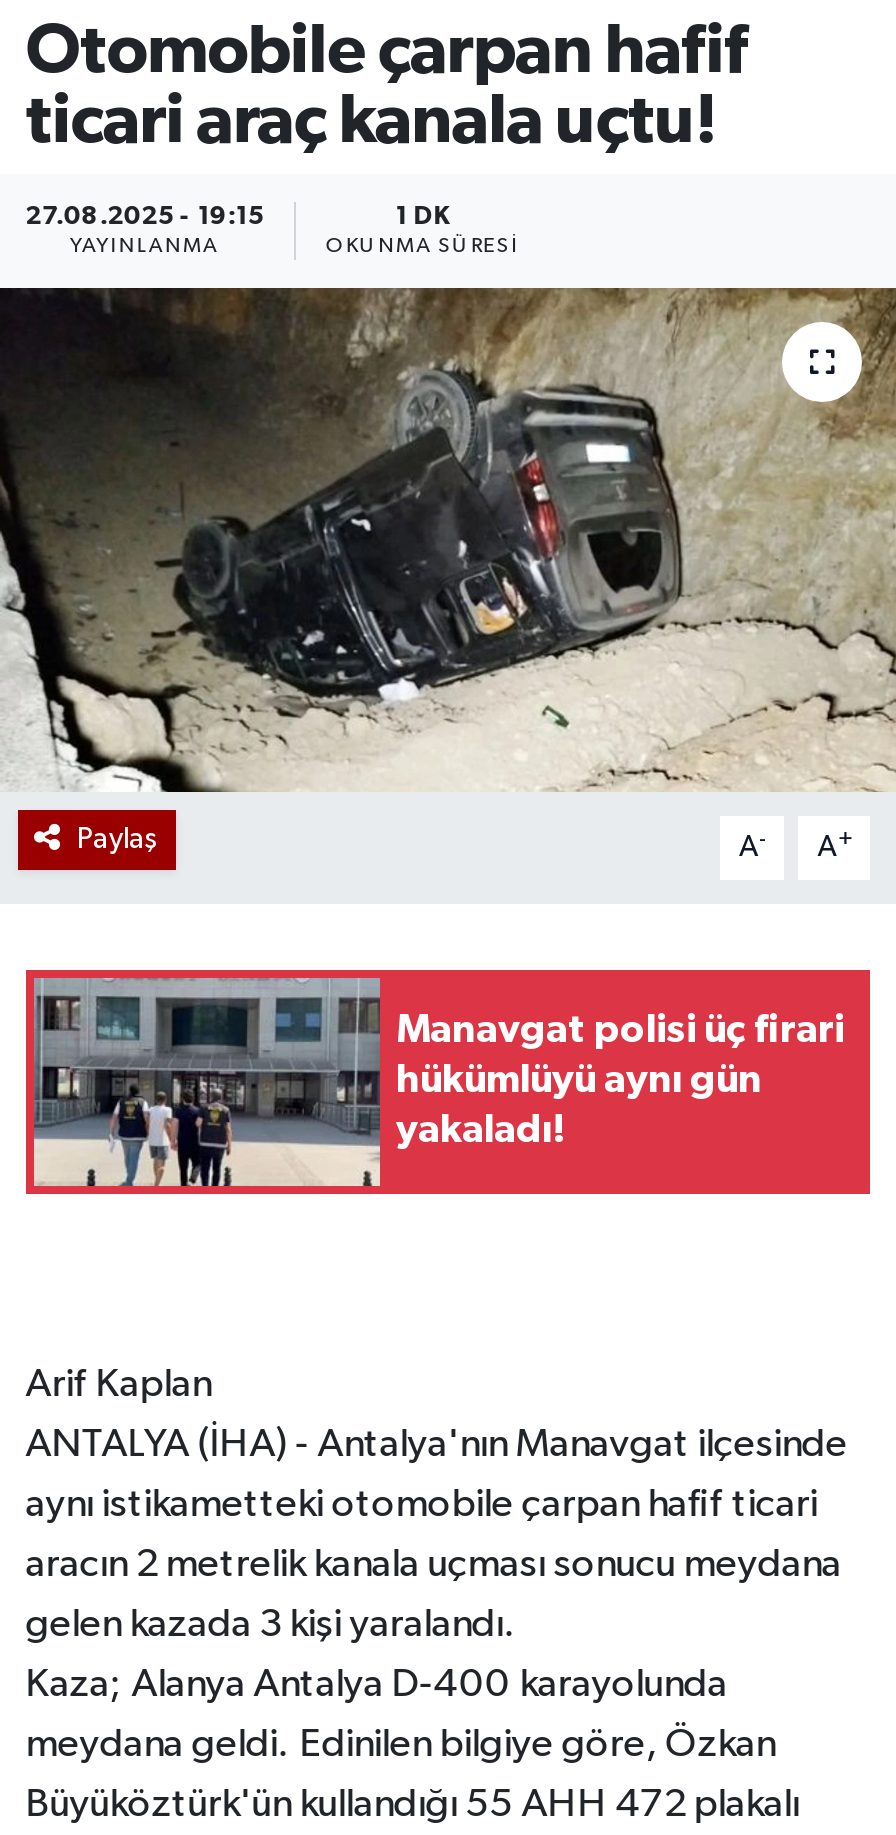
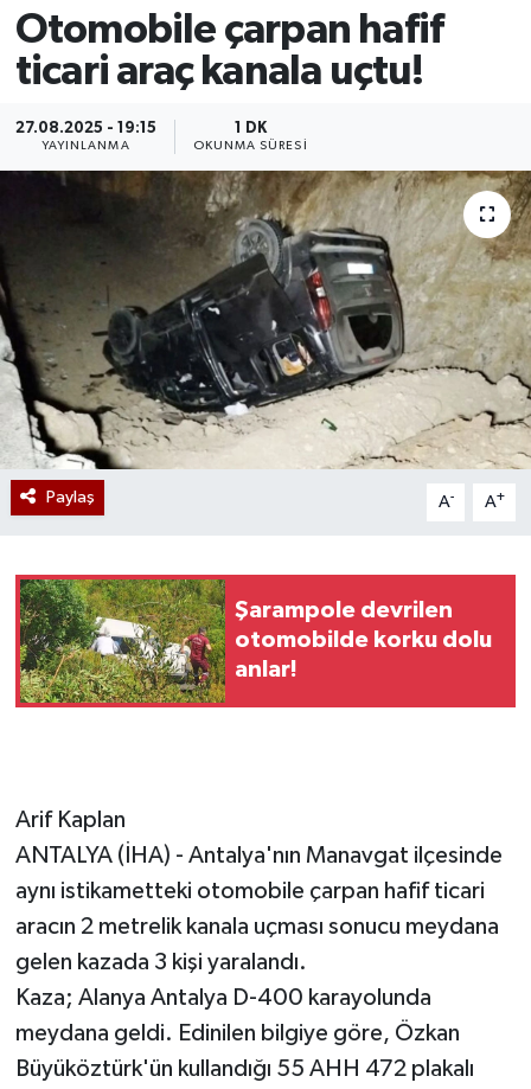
- [image]
- Manavgat polisi üç firari
- hükümlüyü aynı gün
- yakaladı!
+ [image]
+ Şarampole devrilen
+ otomobilde korku dolu
+ anlar!
